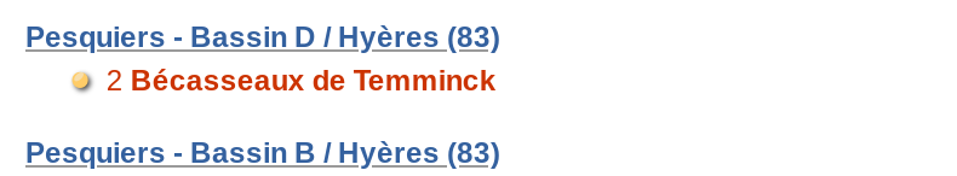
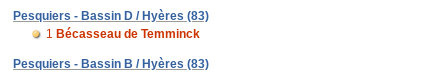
- 2 Bécasseaux de Temminck
+ 1 Bécasseau de Temminck
